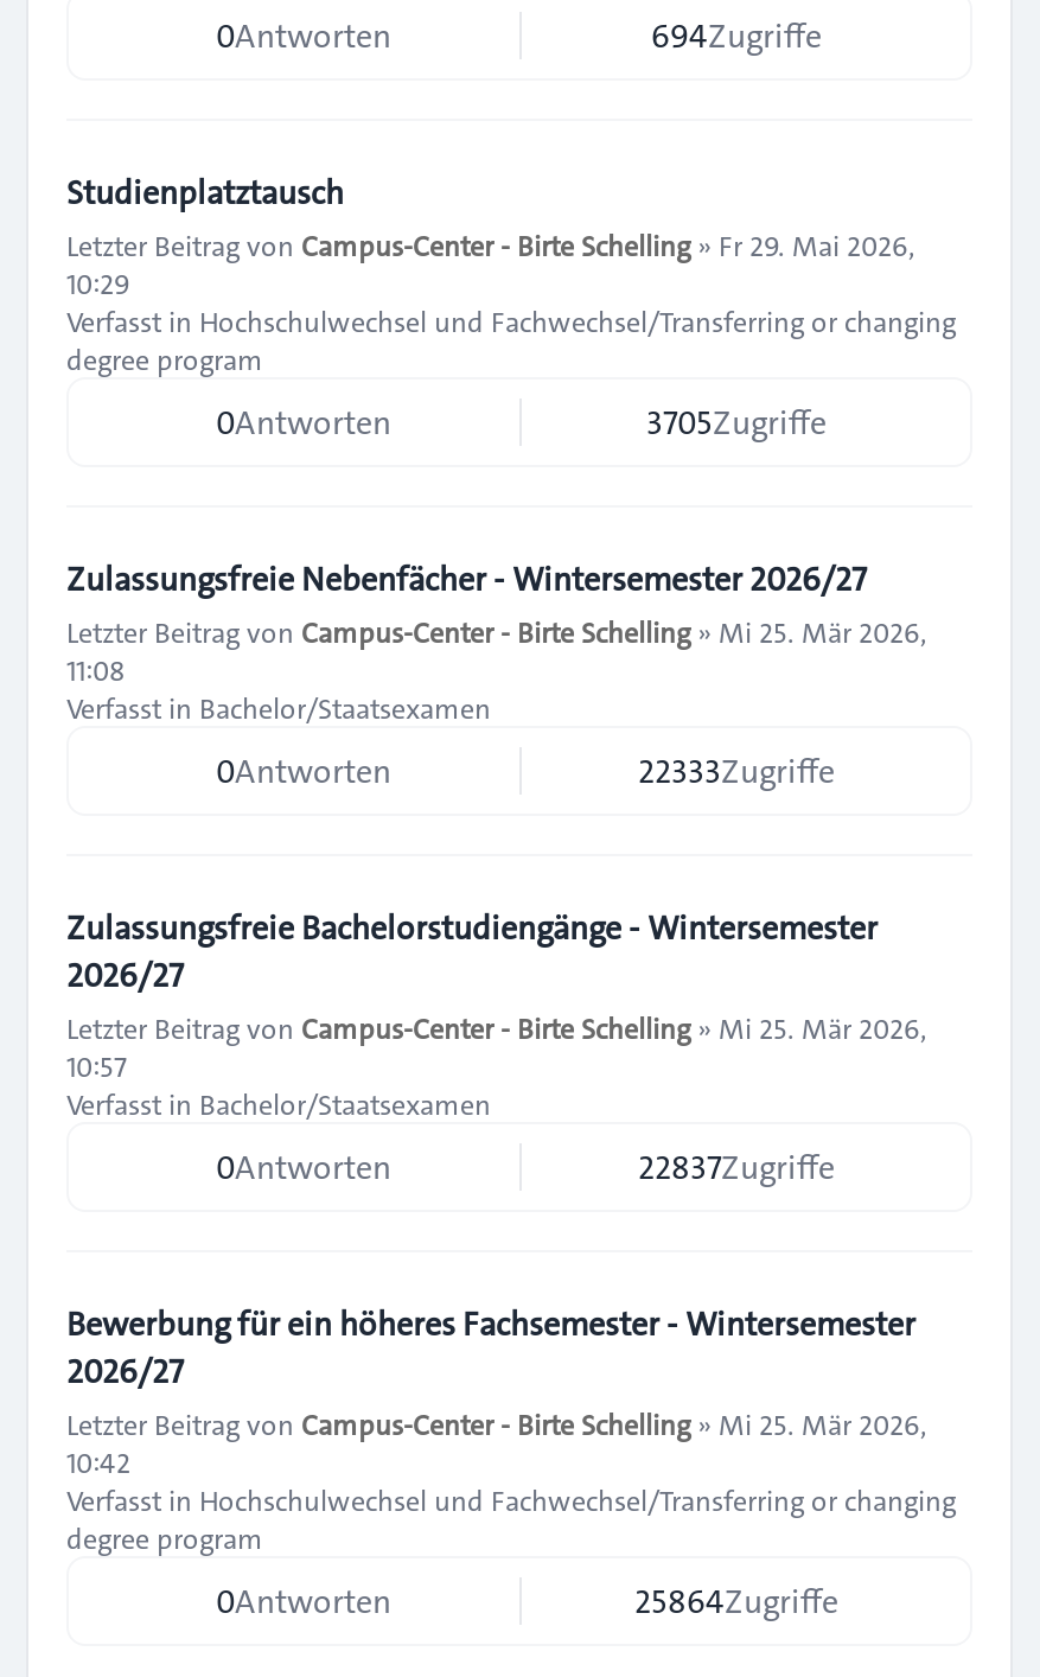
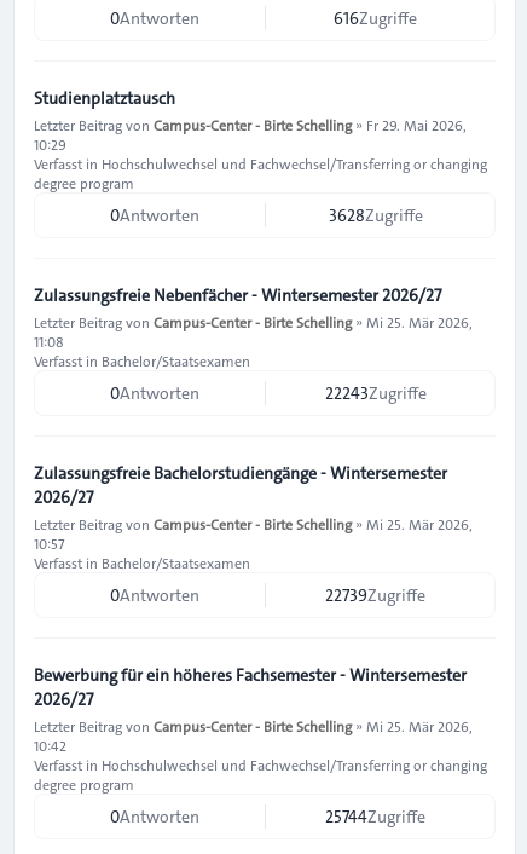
- 694Zugriffe
+ 616Zugriffe

- 3705Zugriffe
+ 3628Zugriffe

- 22333Zugriffe
+ 22243Zugriffe

- 22837Zugriffe
+ 22739Zugriffe

- 25864Zugriffe
+ 25744Zugriffe
